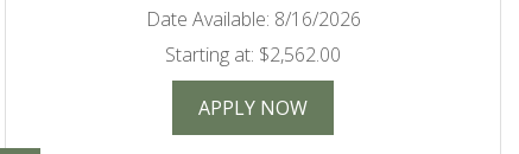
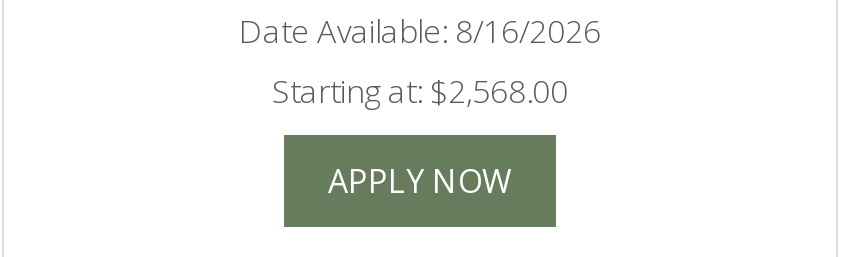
- Starting at: $2,562.00
+ Starting at: $2,568.00
